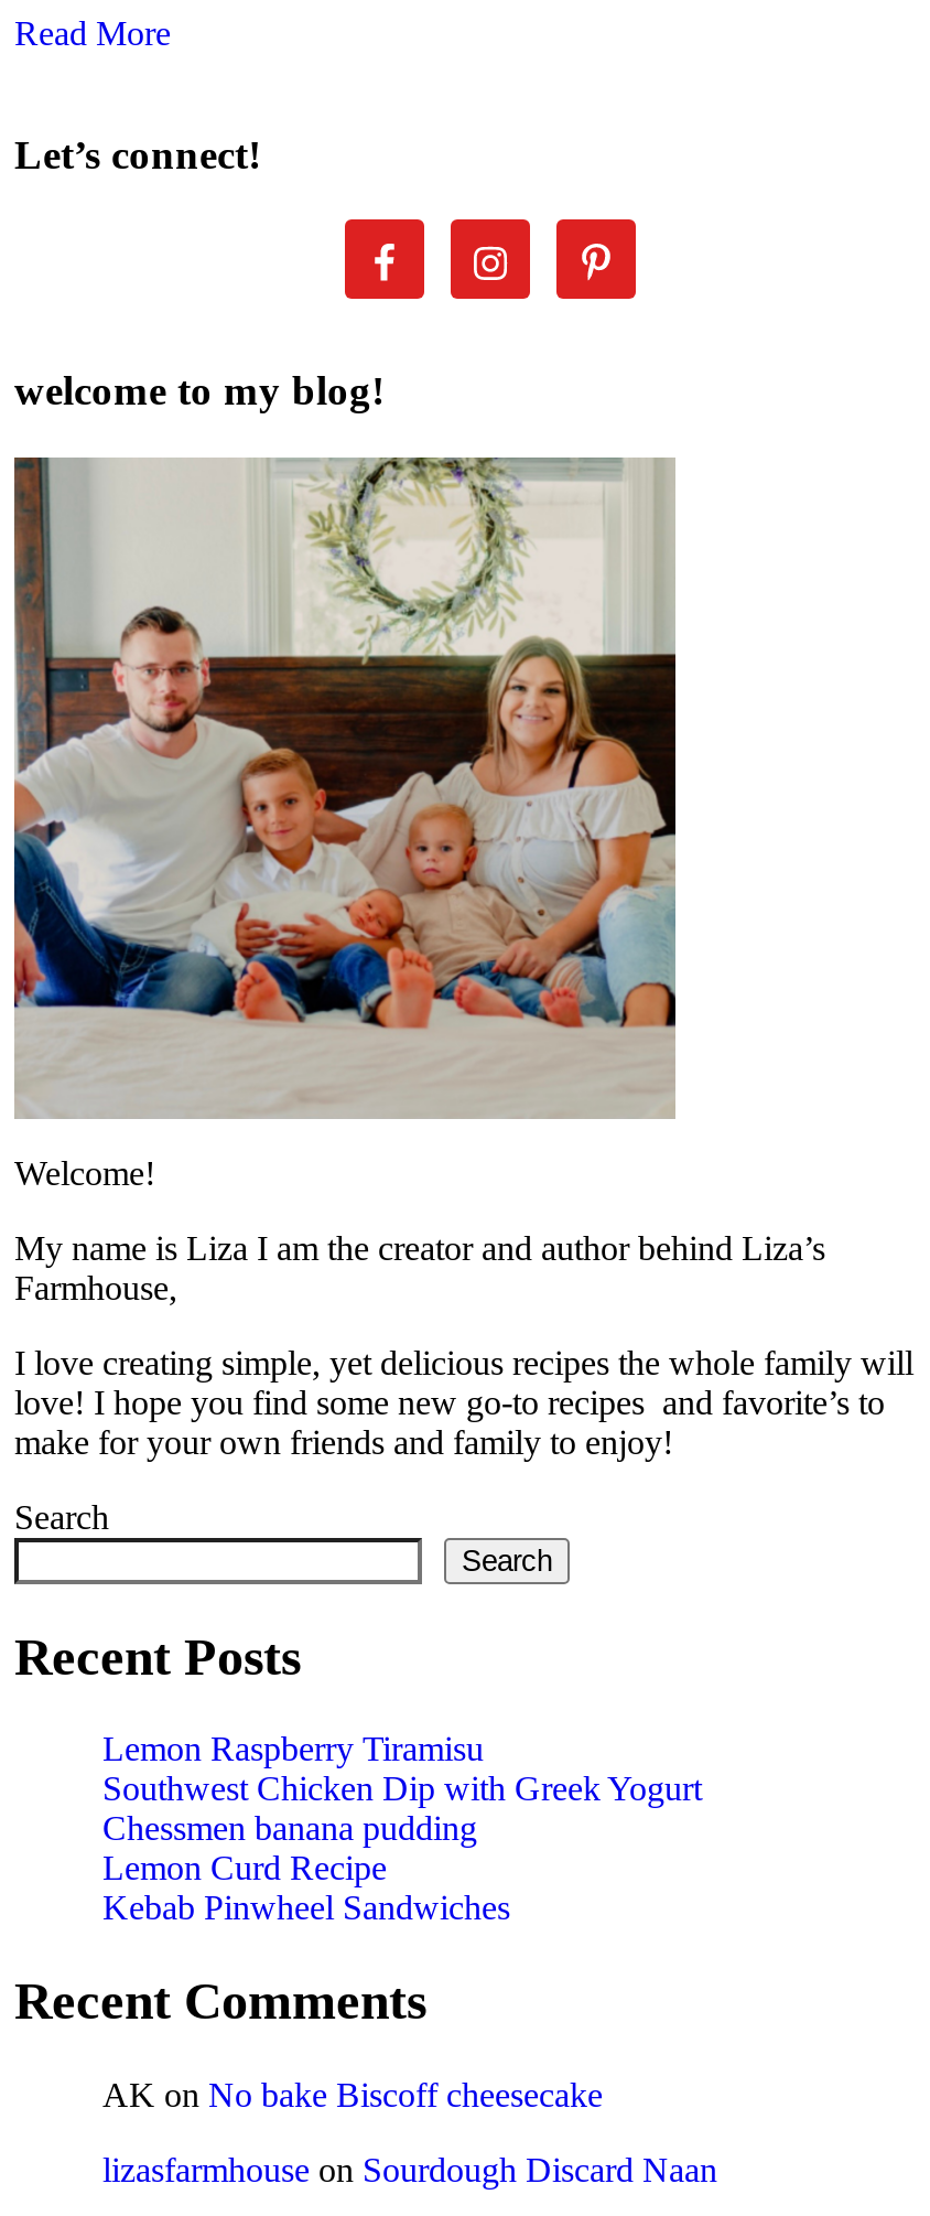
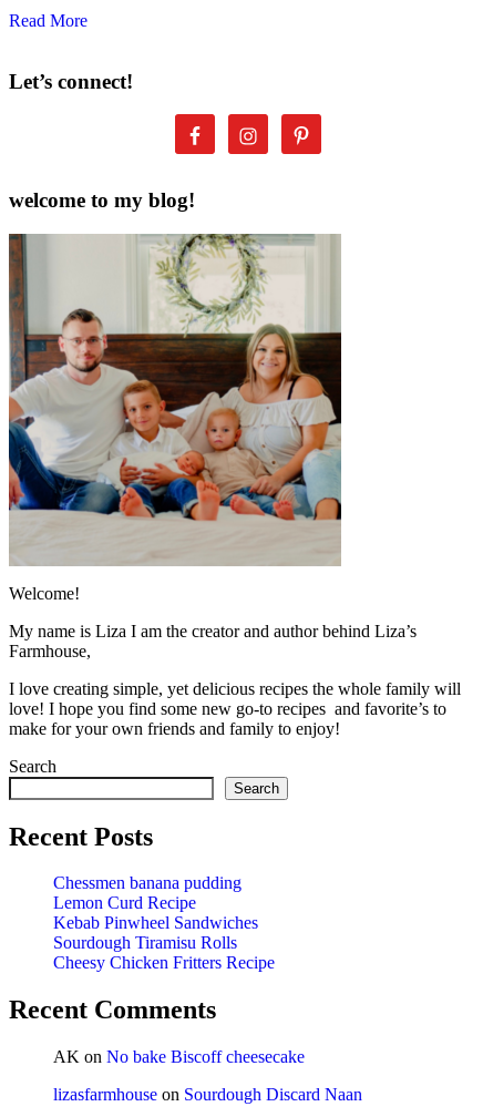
- Lemon Raspberry Tiramisu
- Southwest Chicken Dip with Greek Yogurt

moved up: Chessmen banana pudding | Lemon Curd Recipe | Kebab Pinwheel Sandwiches

+ Sourdough Tiramisu Rolls
+ Cheesy Chicken Fritters Recipe
